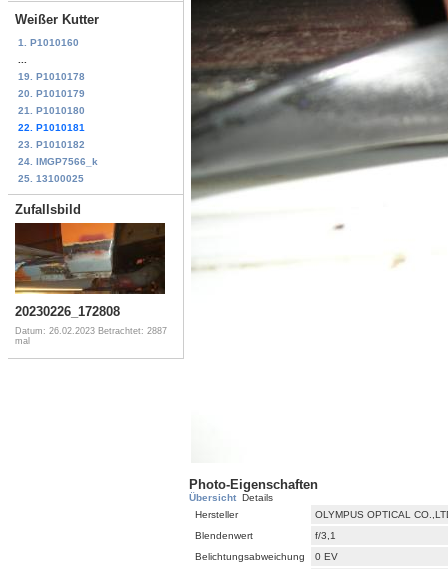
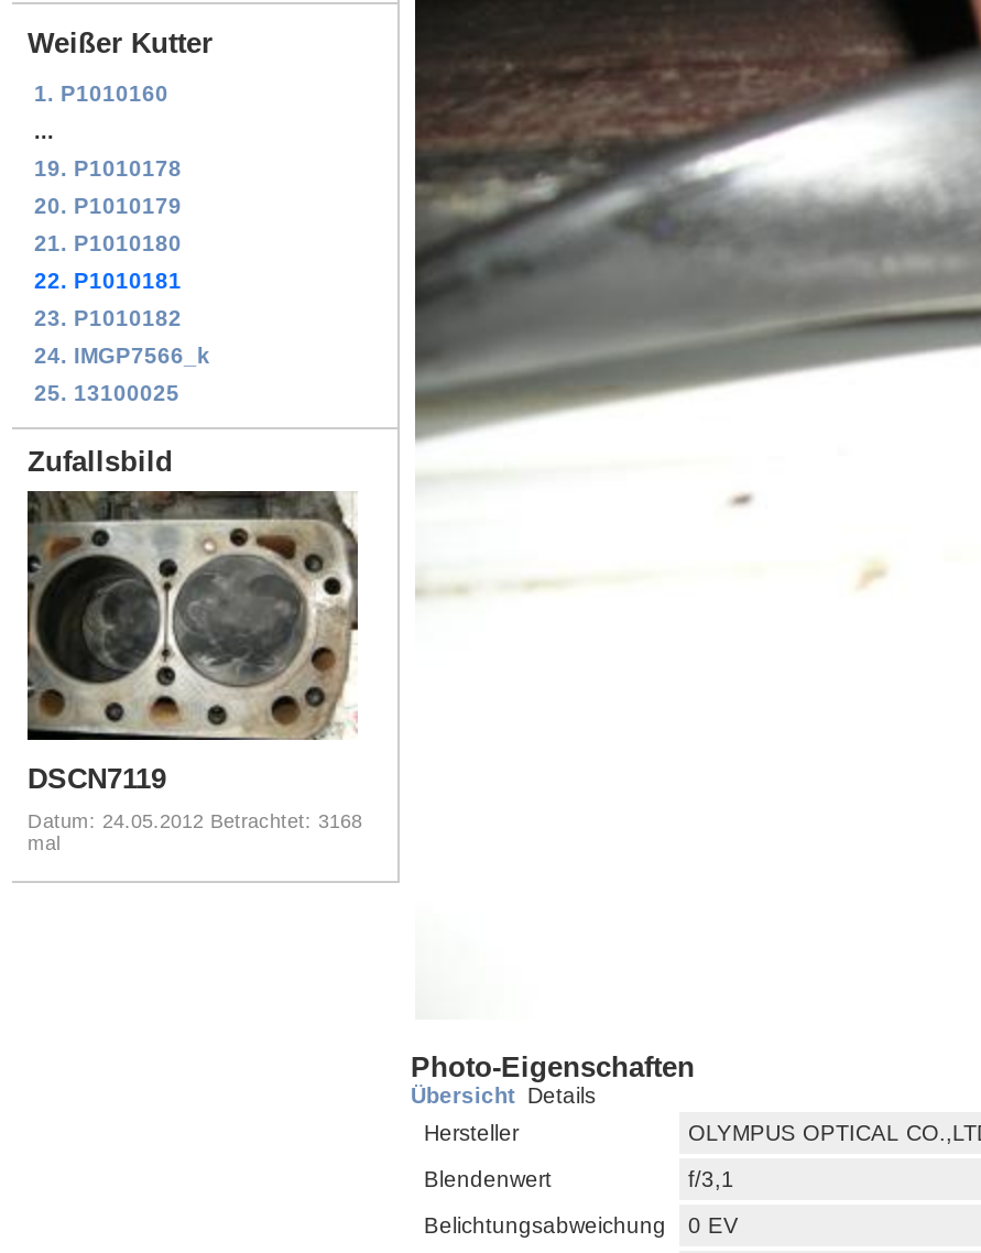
- [image]
- 20230226_172808
+ [image]
+ DSCN7119

- Datum: 26.02.2023 Betrachtet: 2887
+ Datum: 24.05.2012 Betrachtet: 3168

moved down: mal
